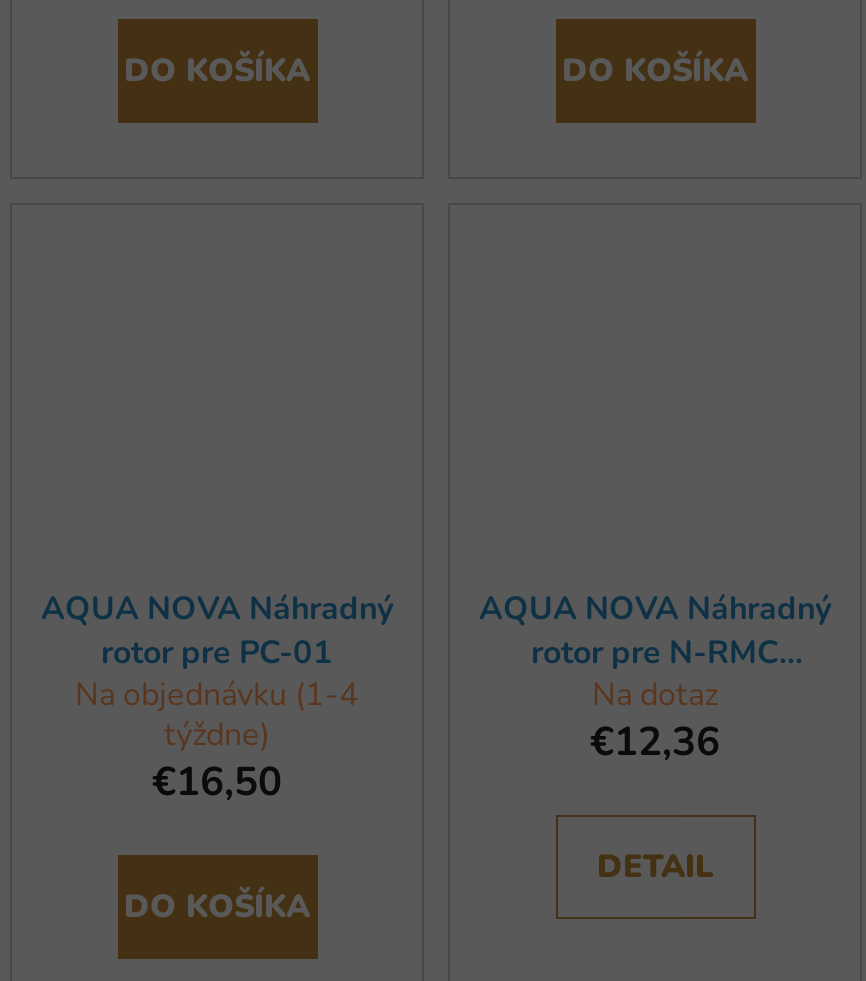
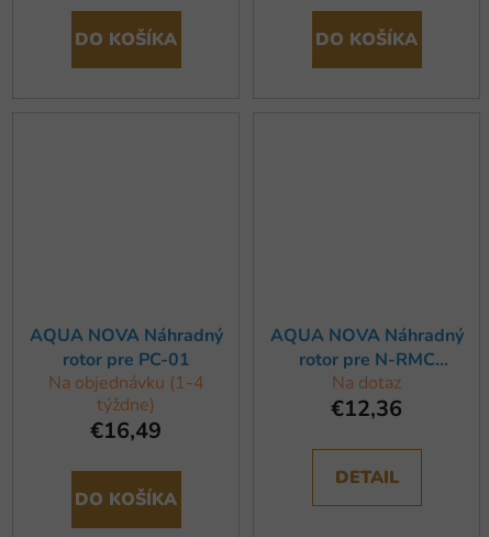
- €16,50
+ €16,49
